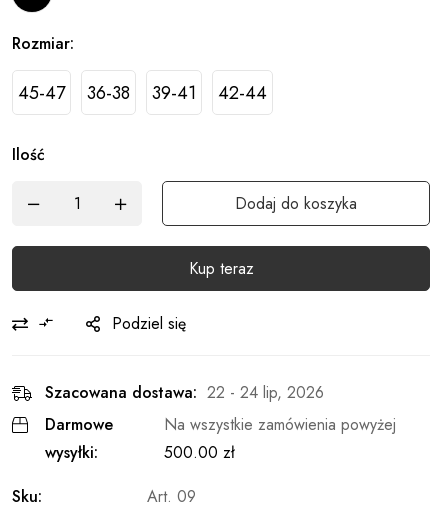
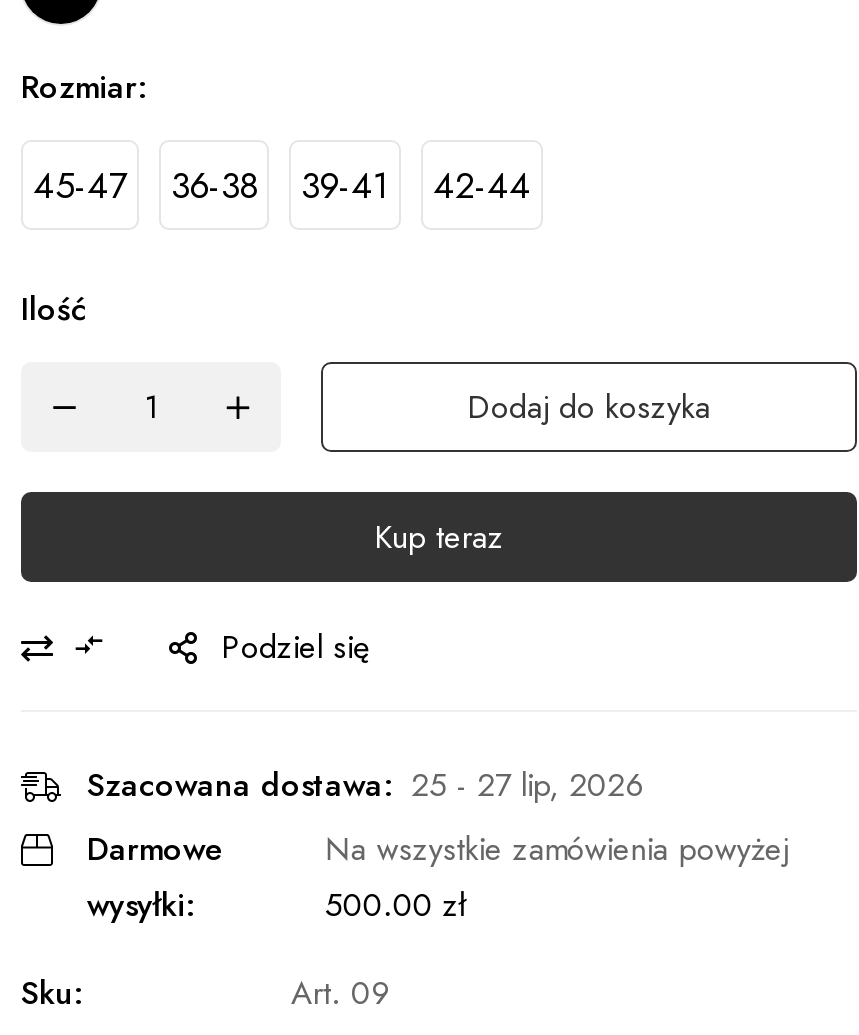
- Szacowana dostawa: 22 - 24 lip, 2026
+ Szacowana dostawa: 25 - 27 lip, 2026
